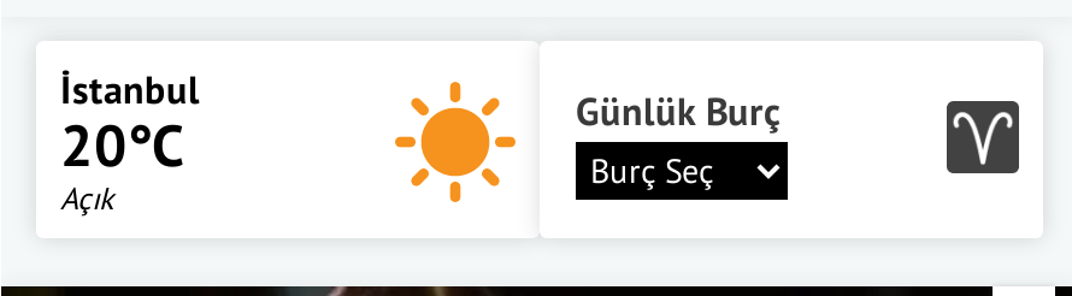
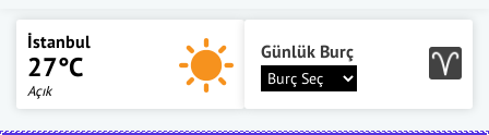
- 20°C
+ 27°C
